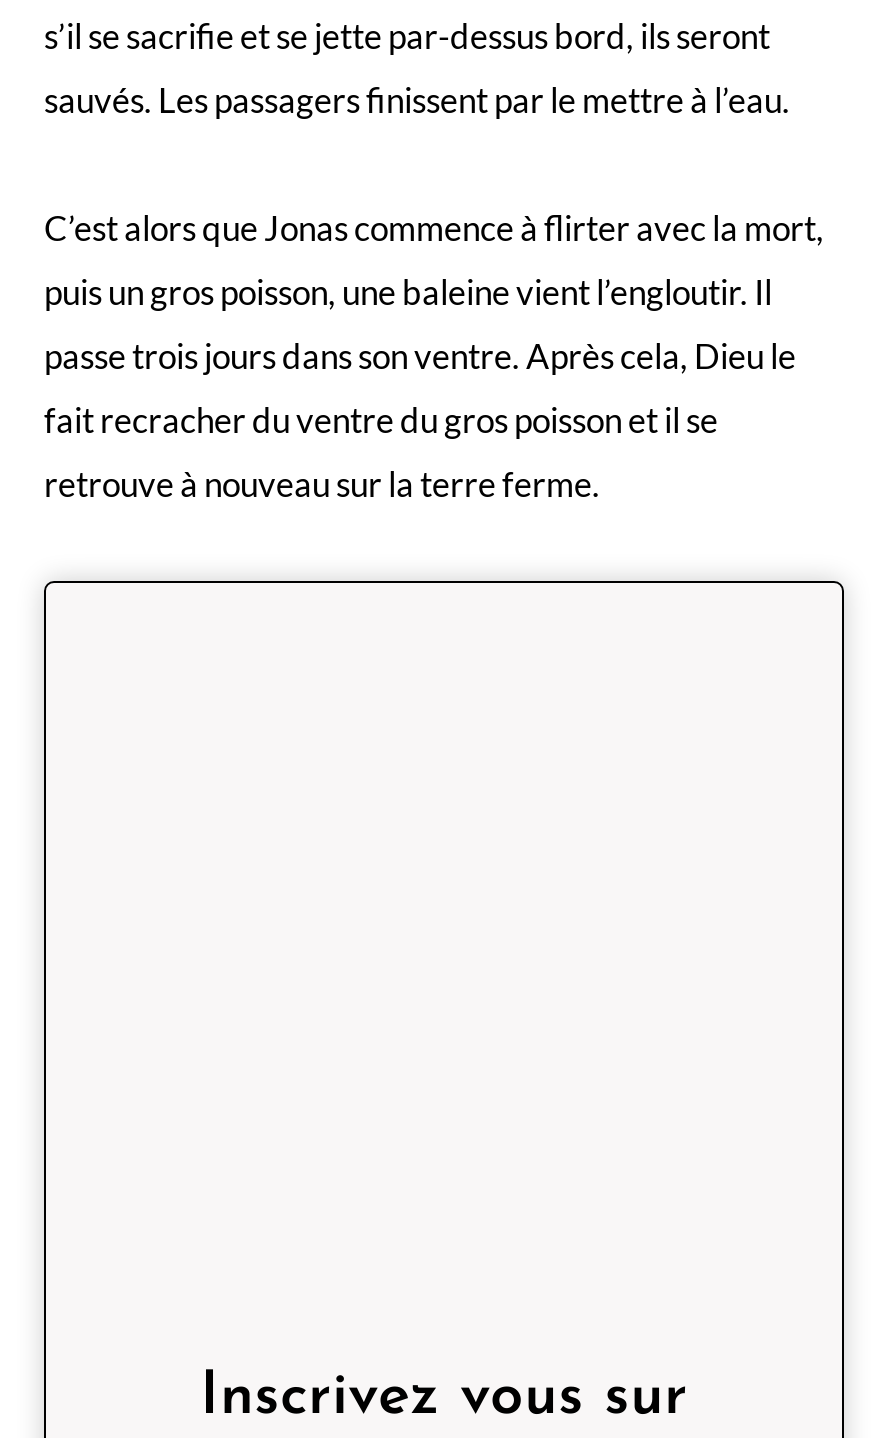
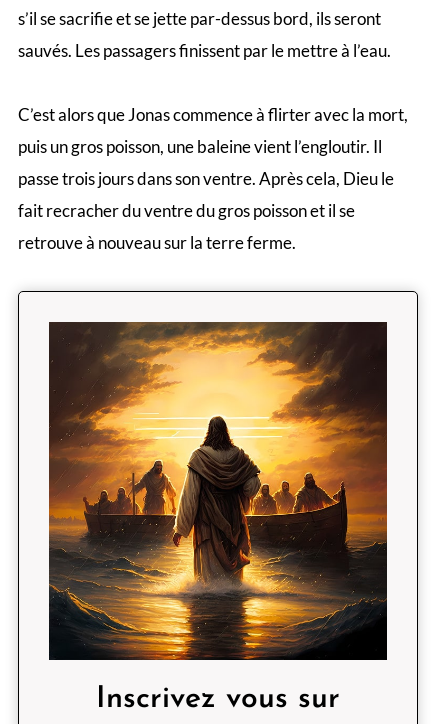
+ [image]
